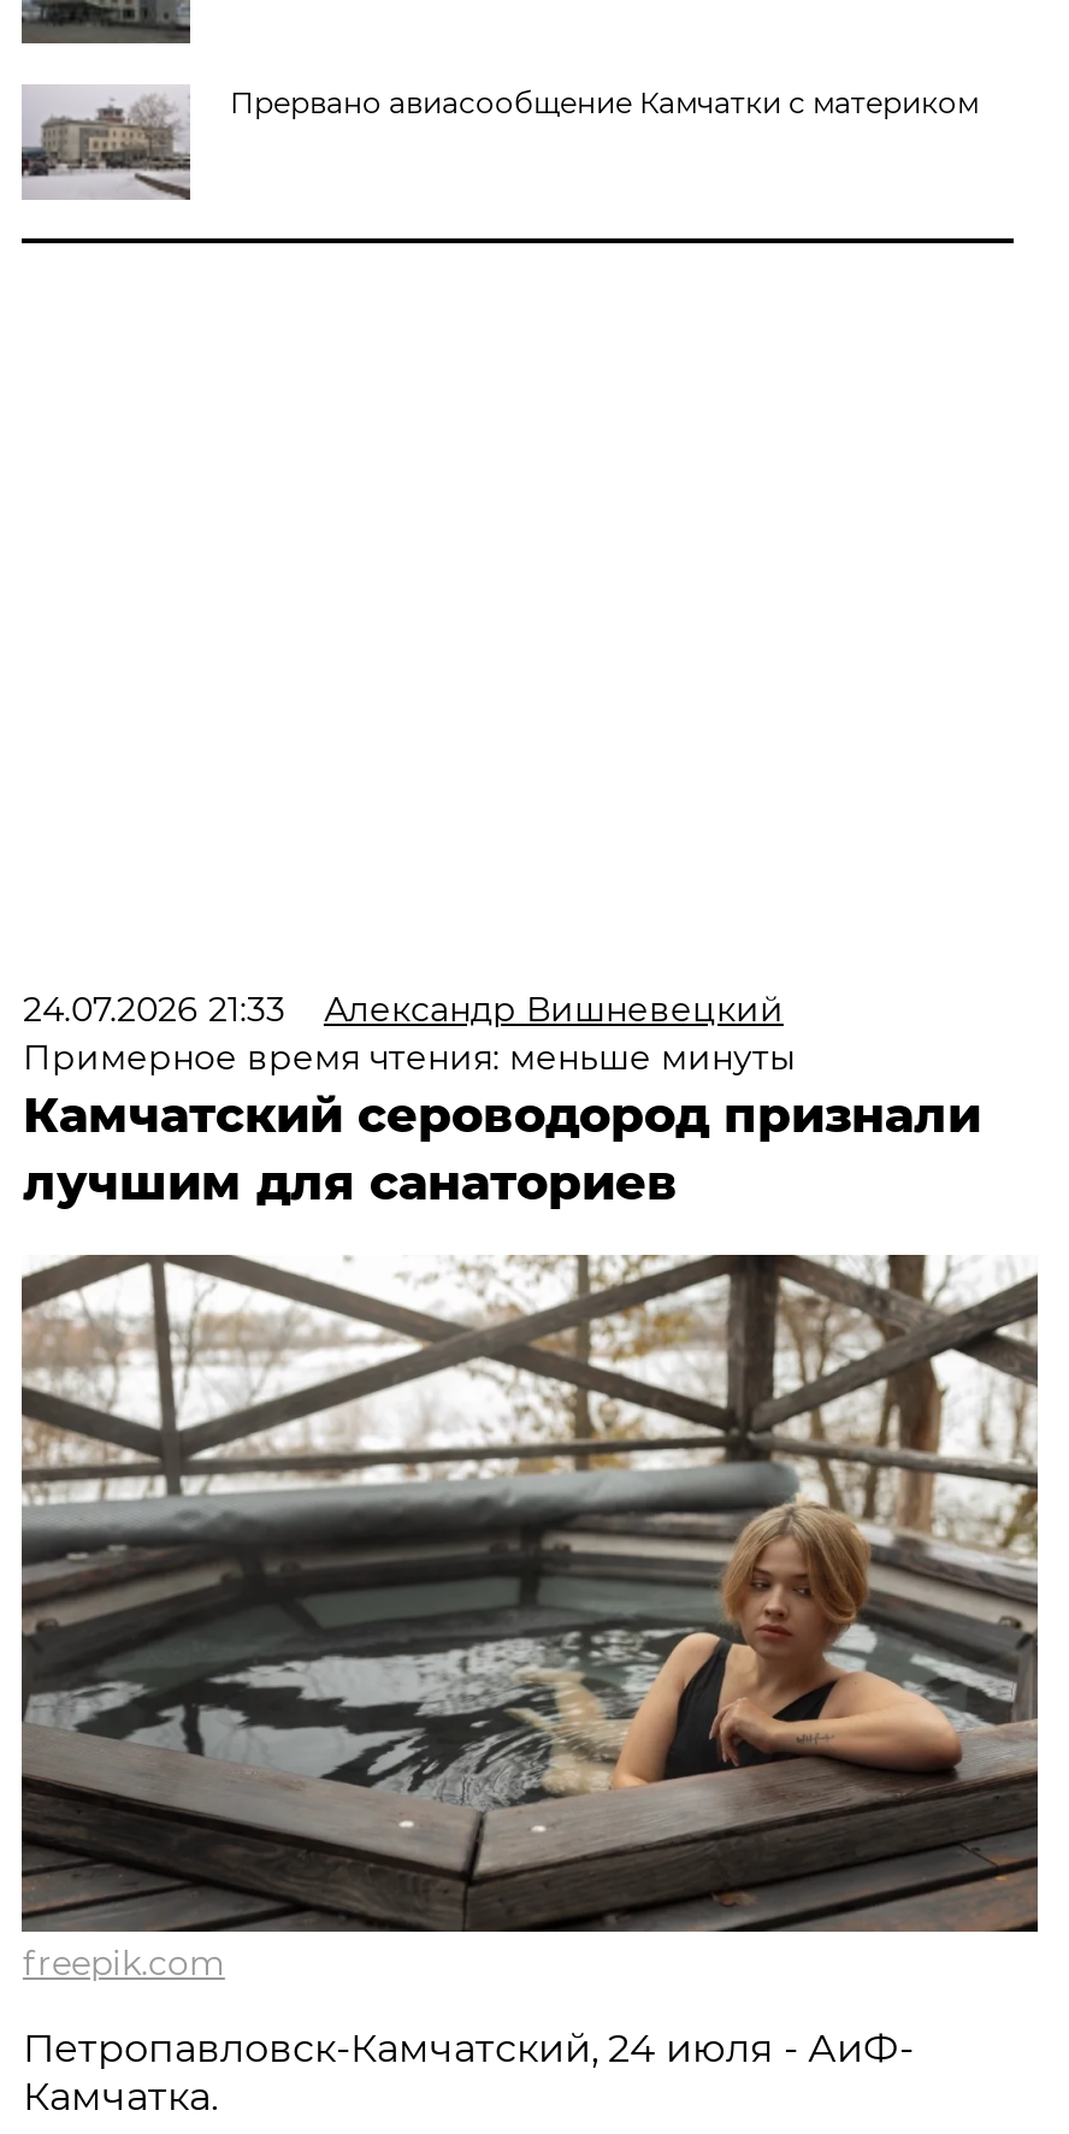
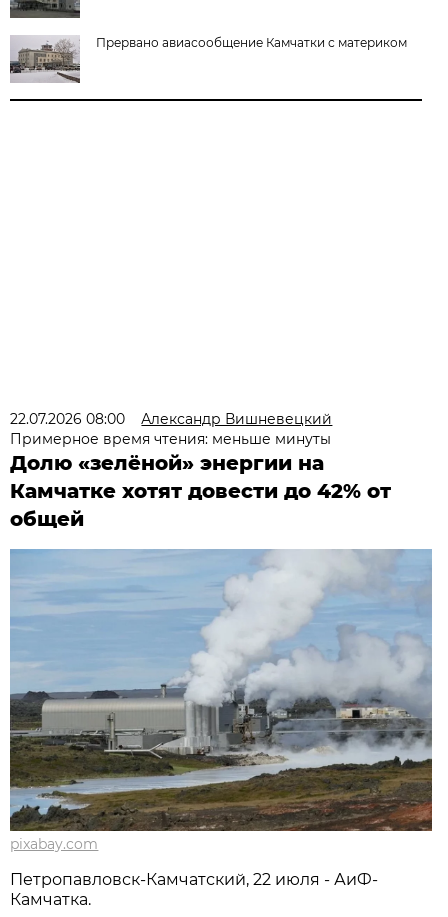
- 24.07.2026 21:33 Александр Вишневецкий
+ 22.07.2026 08:00 Александр Вишневецкий

- Камчатский сероводород признали
- лучшим для санаториев
+ Долю «зелёной» энергии на
+ Камчатке хотят довести до 42% от
+ общей

- [image]
- freepik.com
+ [image]
+ pixabay.com

- Петропавловск-Камчатский, 24 июля - АиФ-
+ Петропавловск-Камчатский, 22 июля - АиФ-
